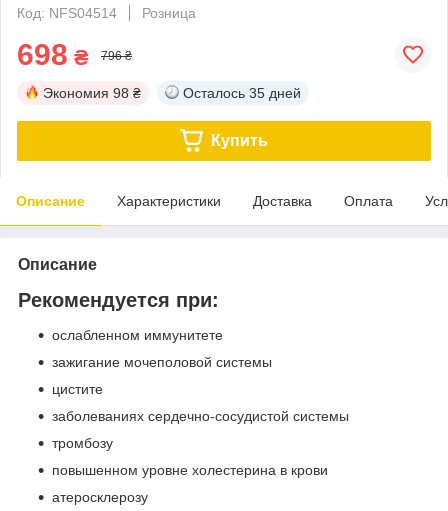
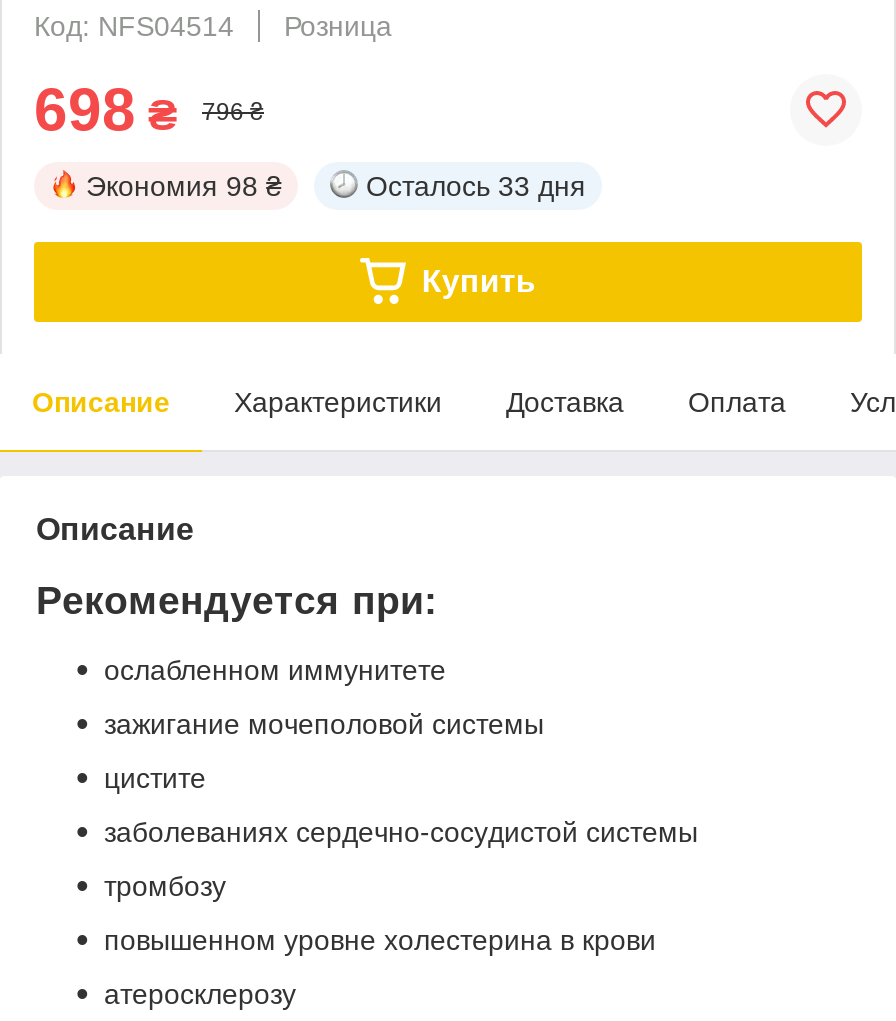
- Осталось 35 дней
+ Осталось 33 дня
